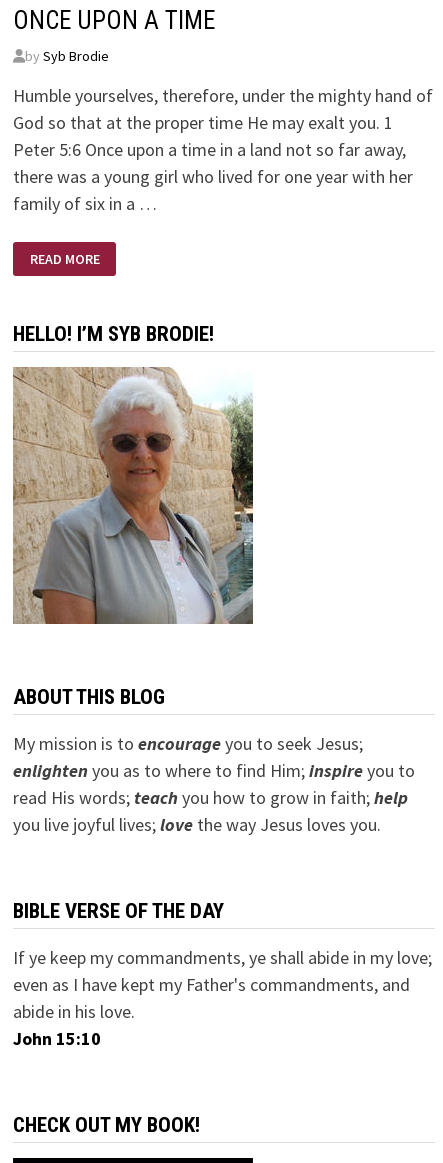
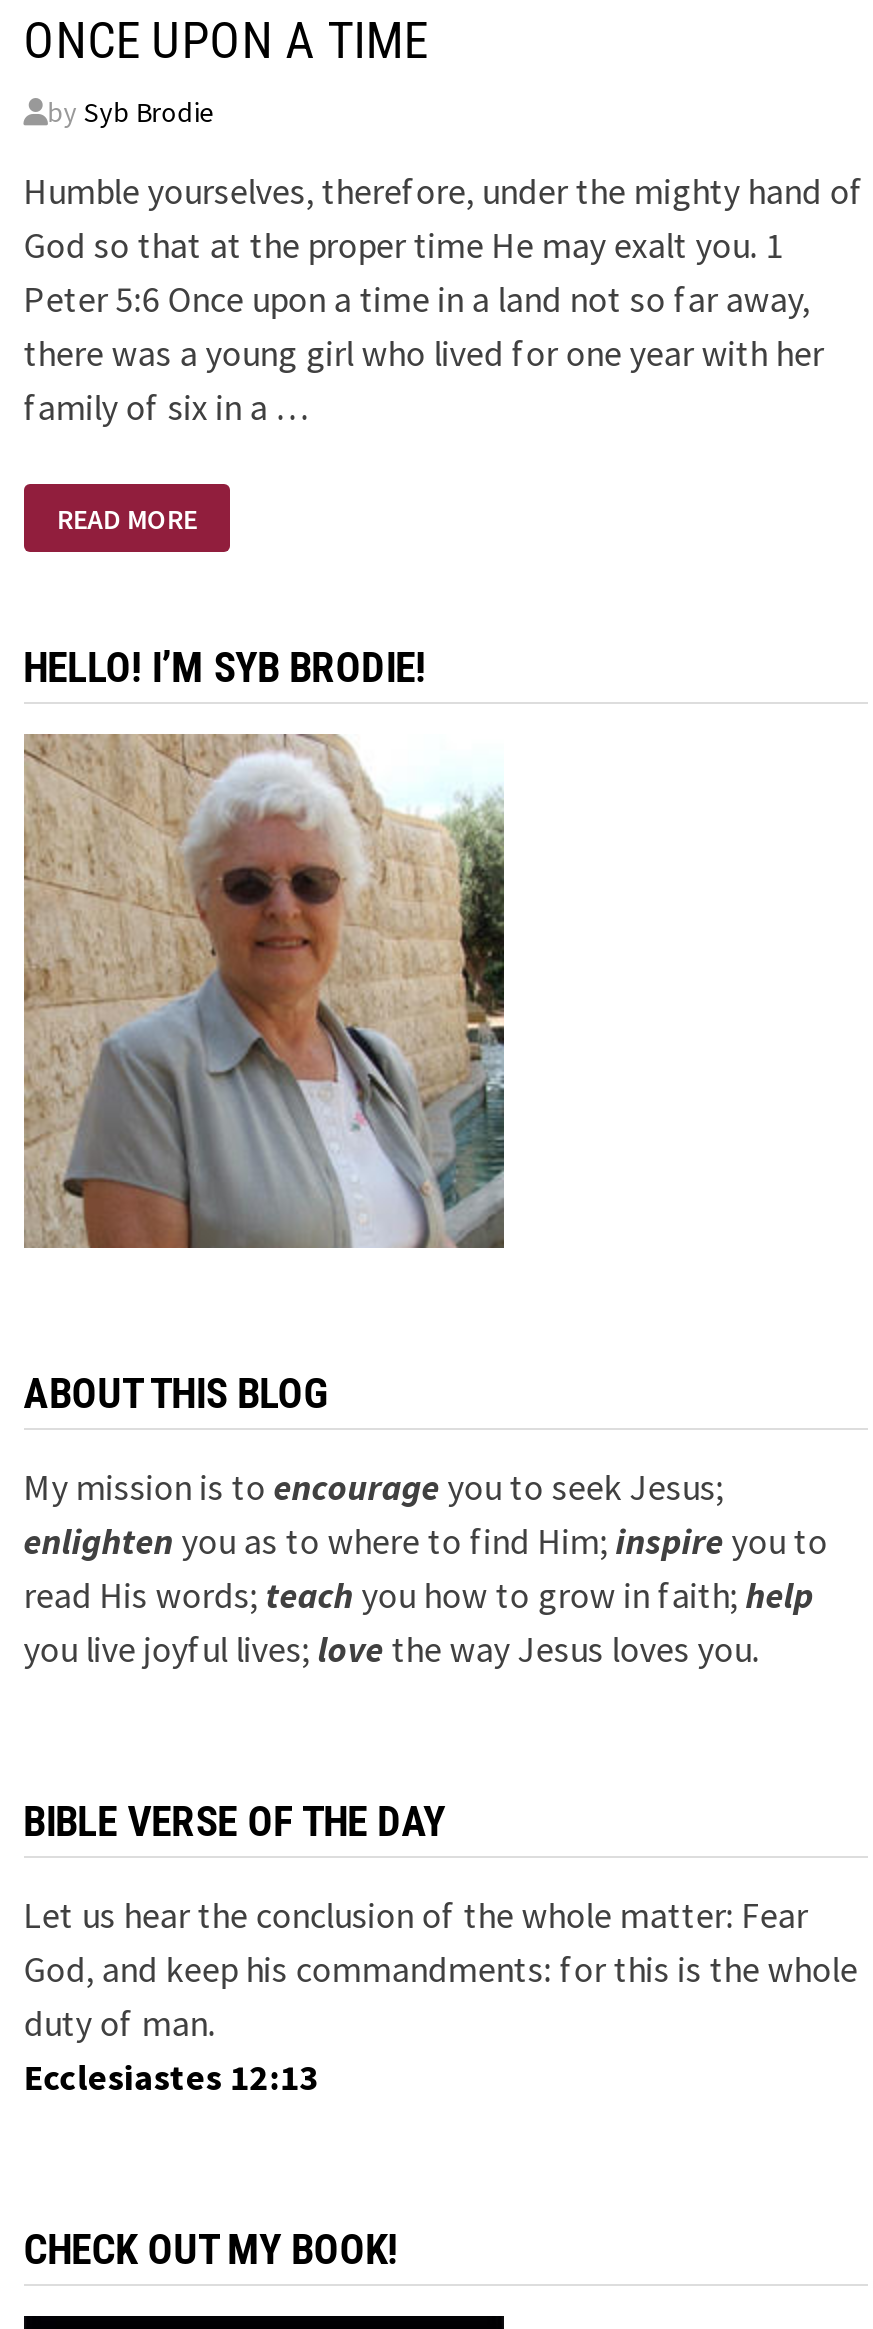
- If ye keep my commandments, ye shall abide in my love;
- even as I have kept my Father's commandments, and
- abide in his love.
- John 15:10
+ Let us hear the conclusion of the whole matter: Fear
+ God, and keep his commandments: for this is the whole
+ duty of man.
+ Ecclesiastes 12:13
